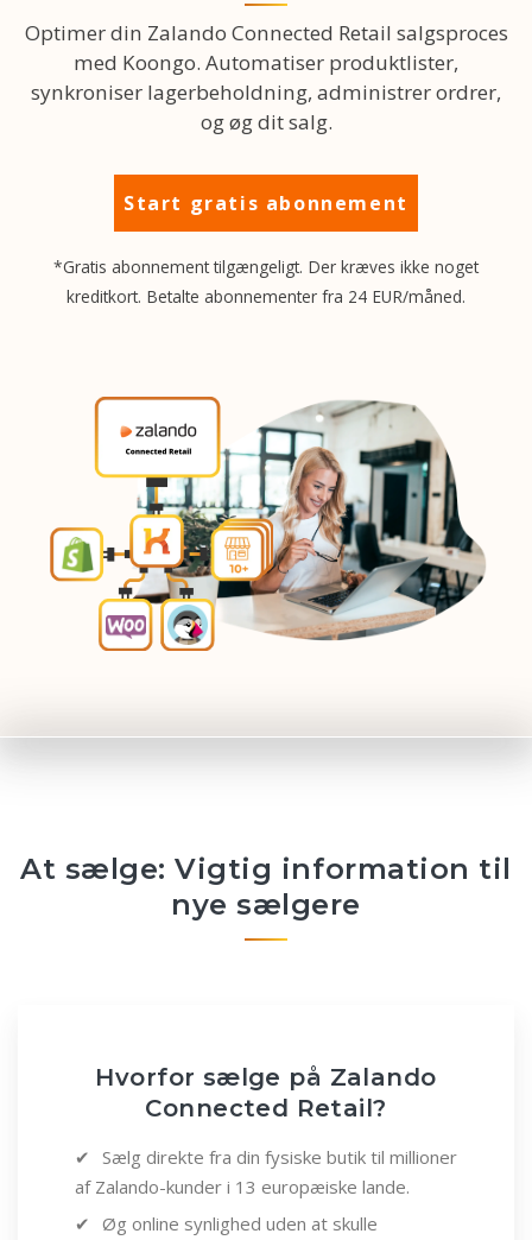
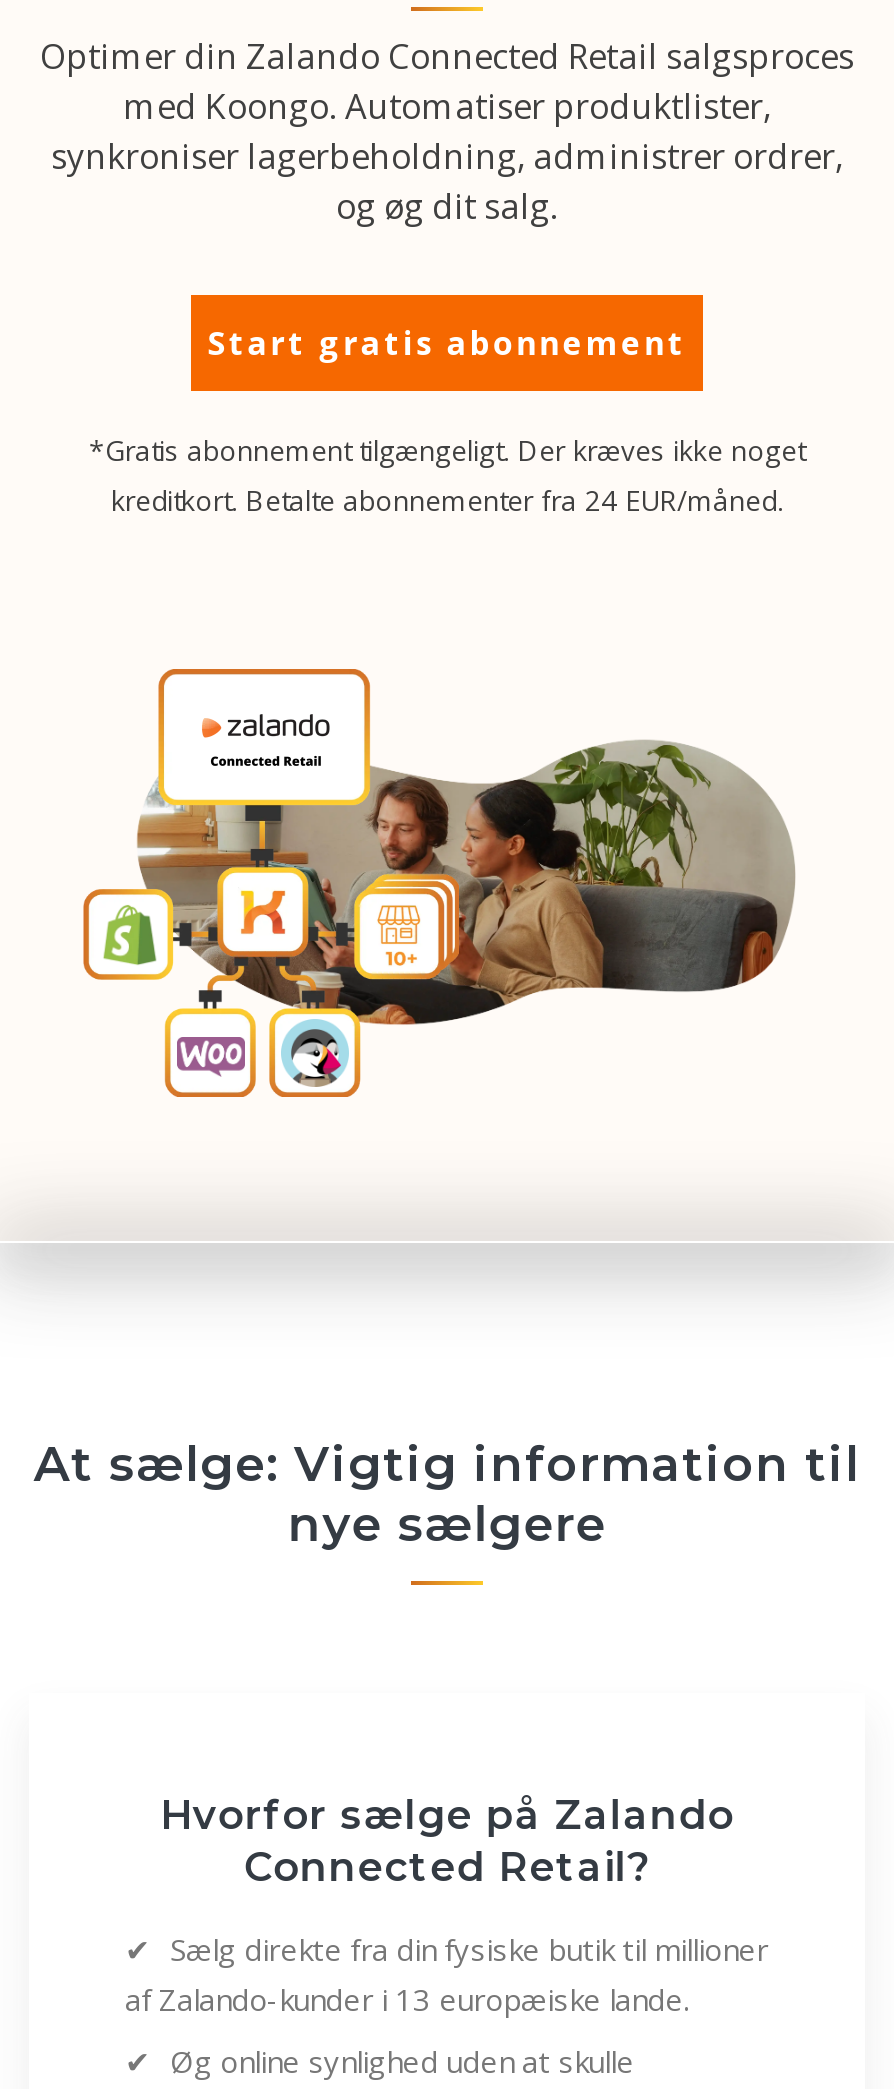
- [image]
+ [image]
